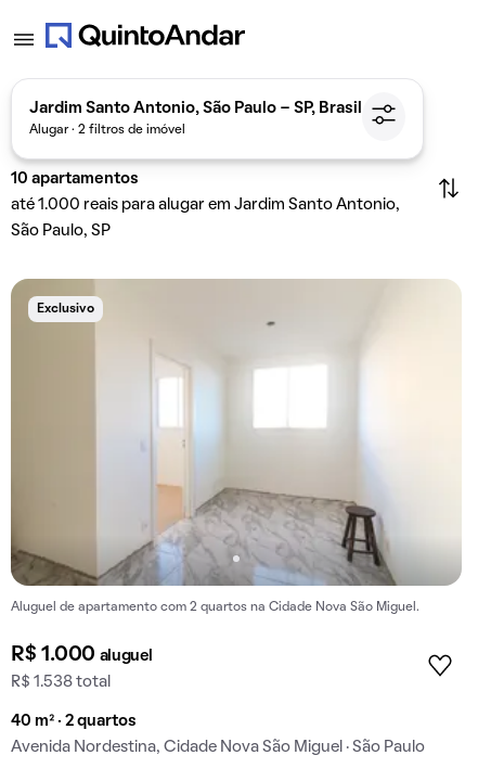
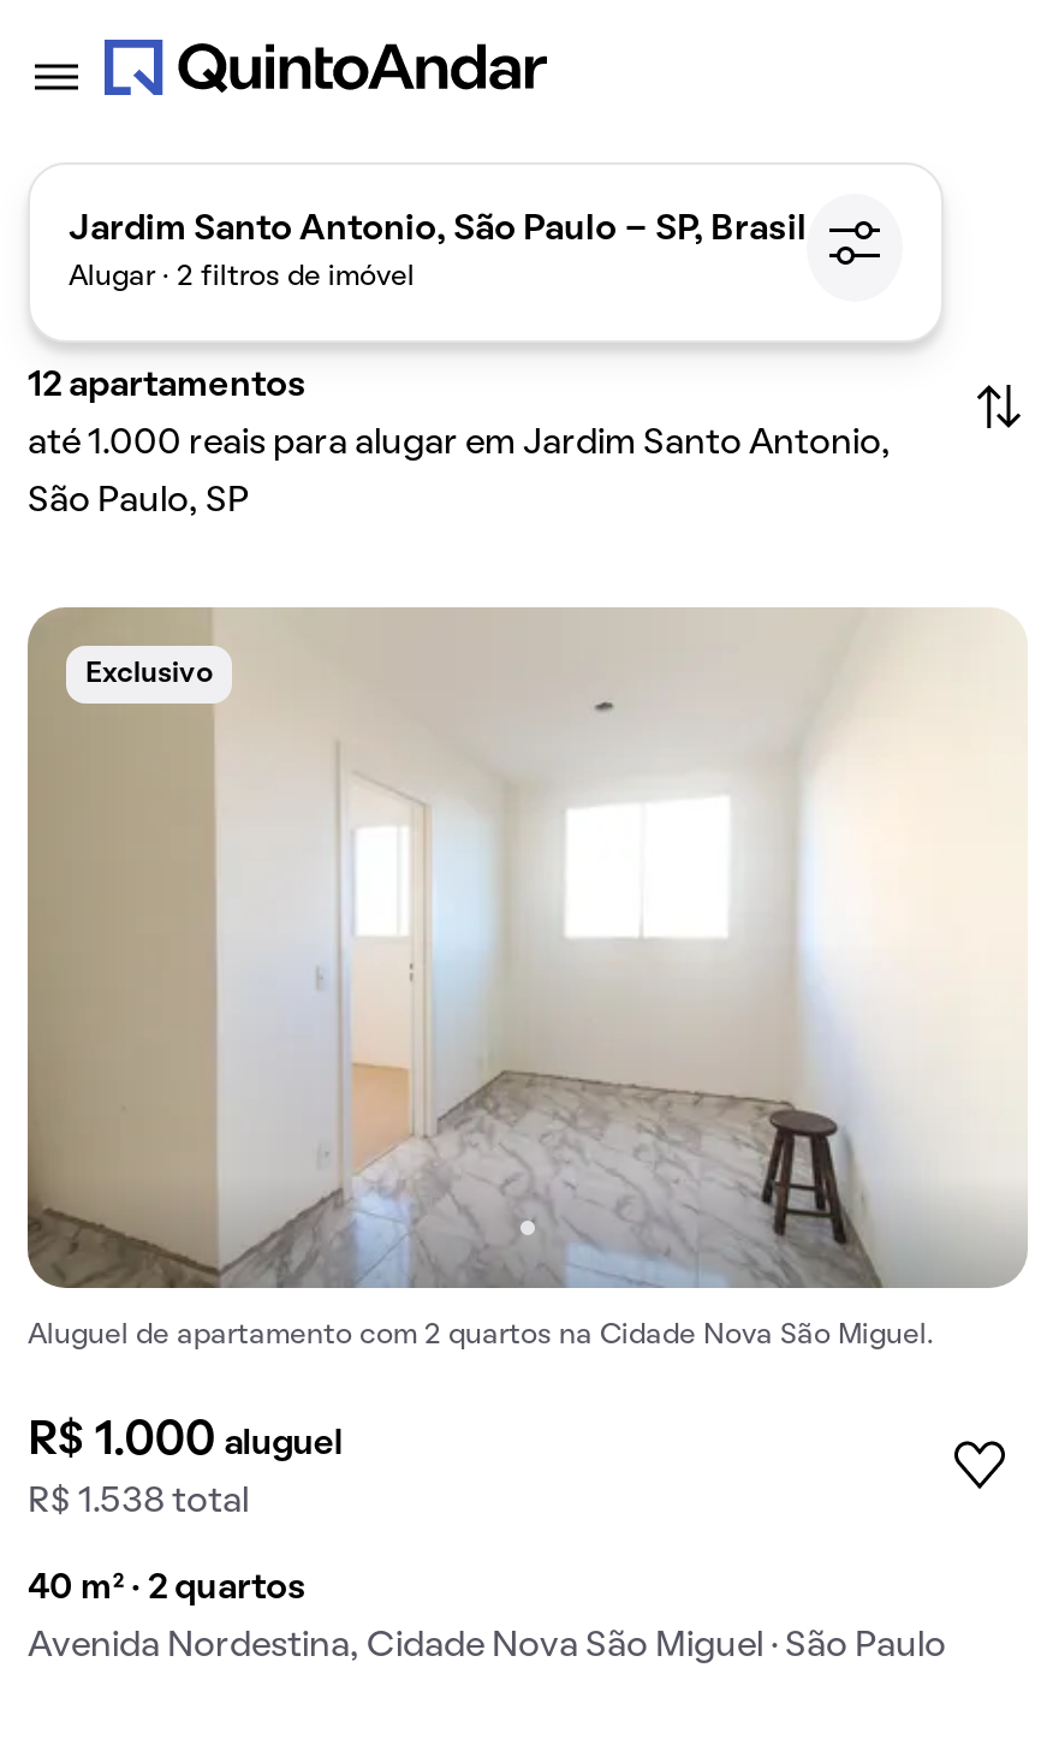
- 10 apartamentos
+ 12 apartamentos
